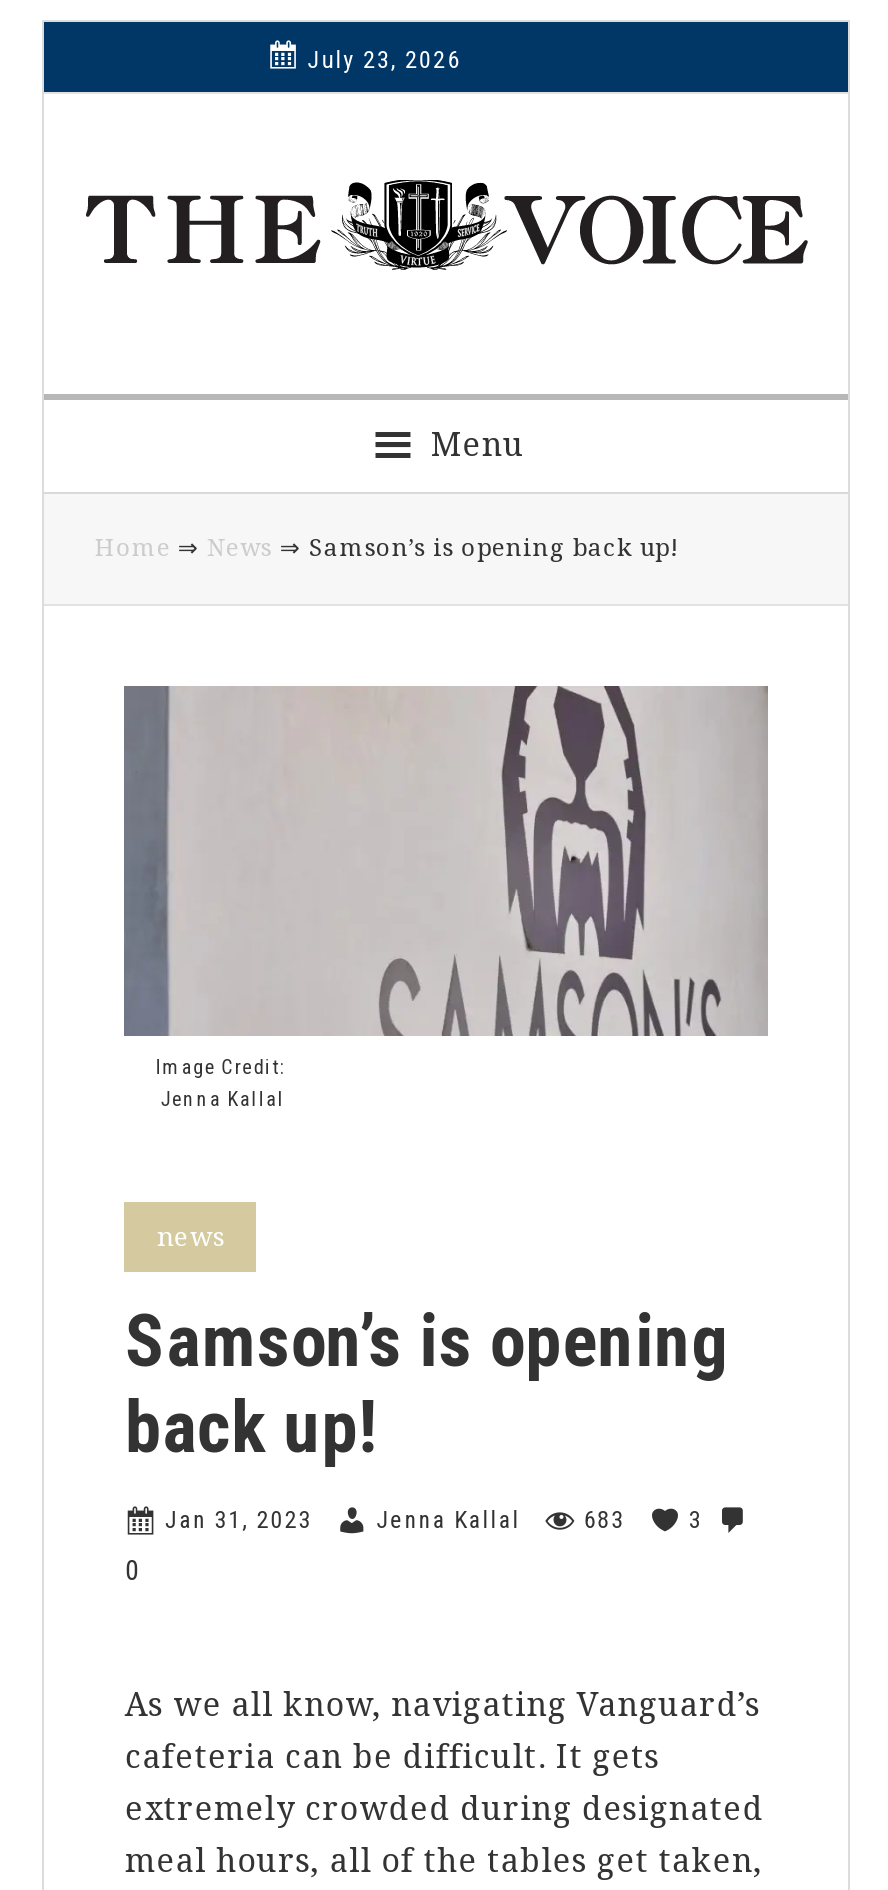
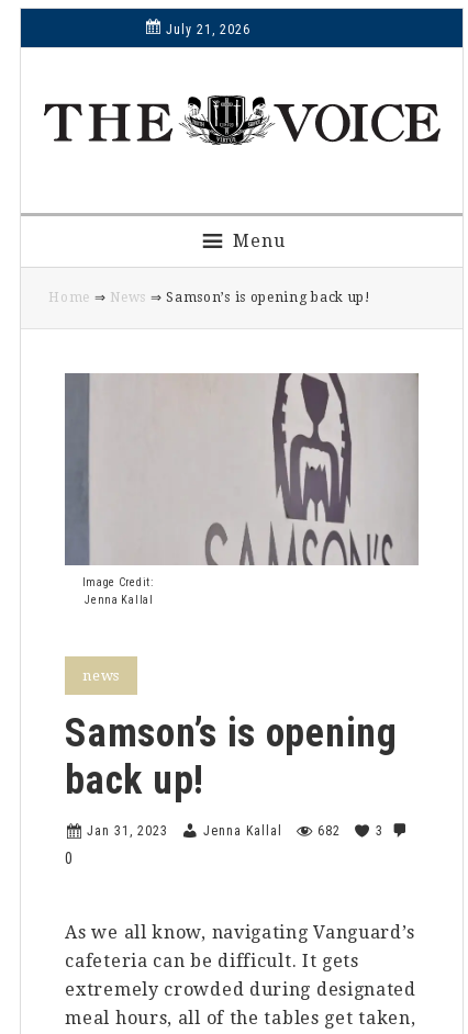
- July 23, 2026
+ July 21, 2026

- 683
+ 682
